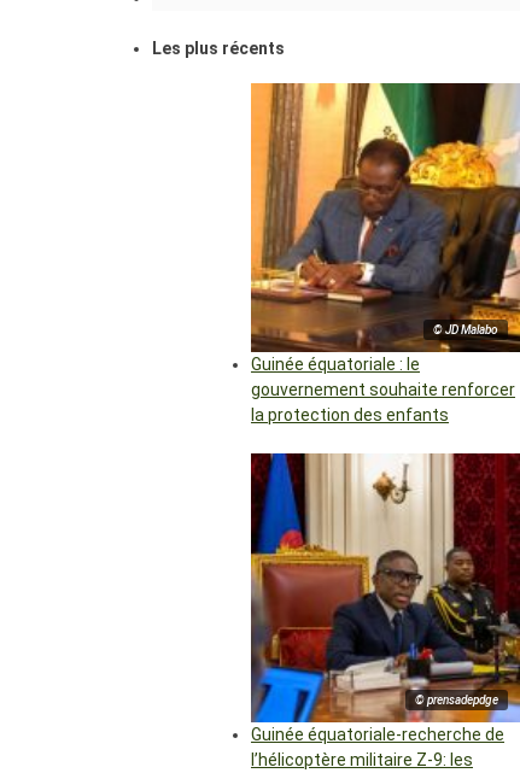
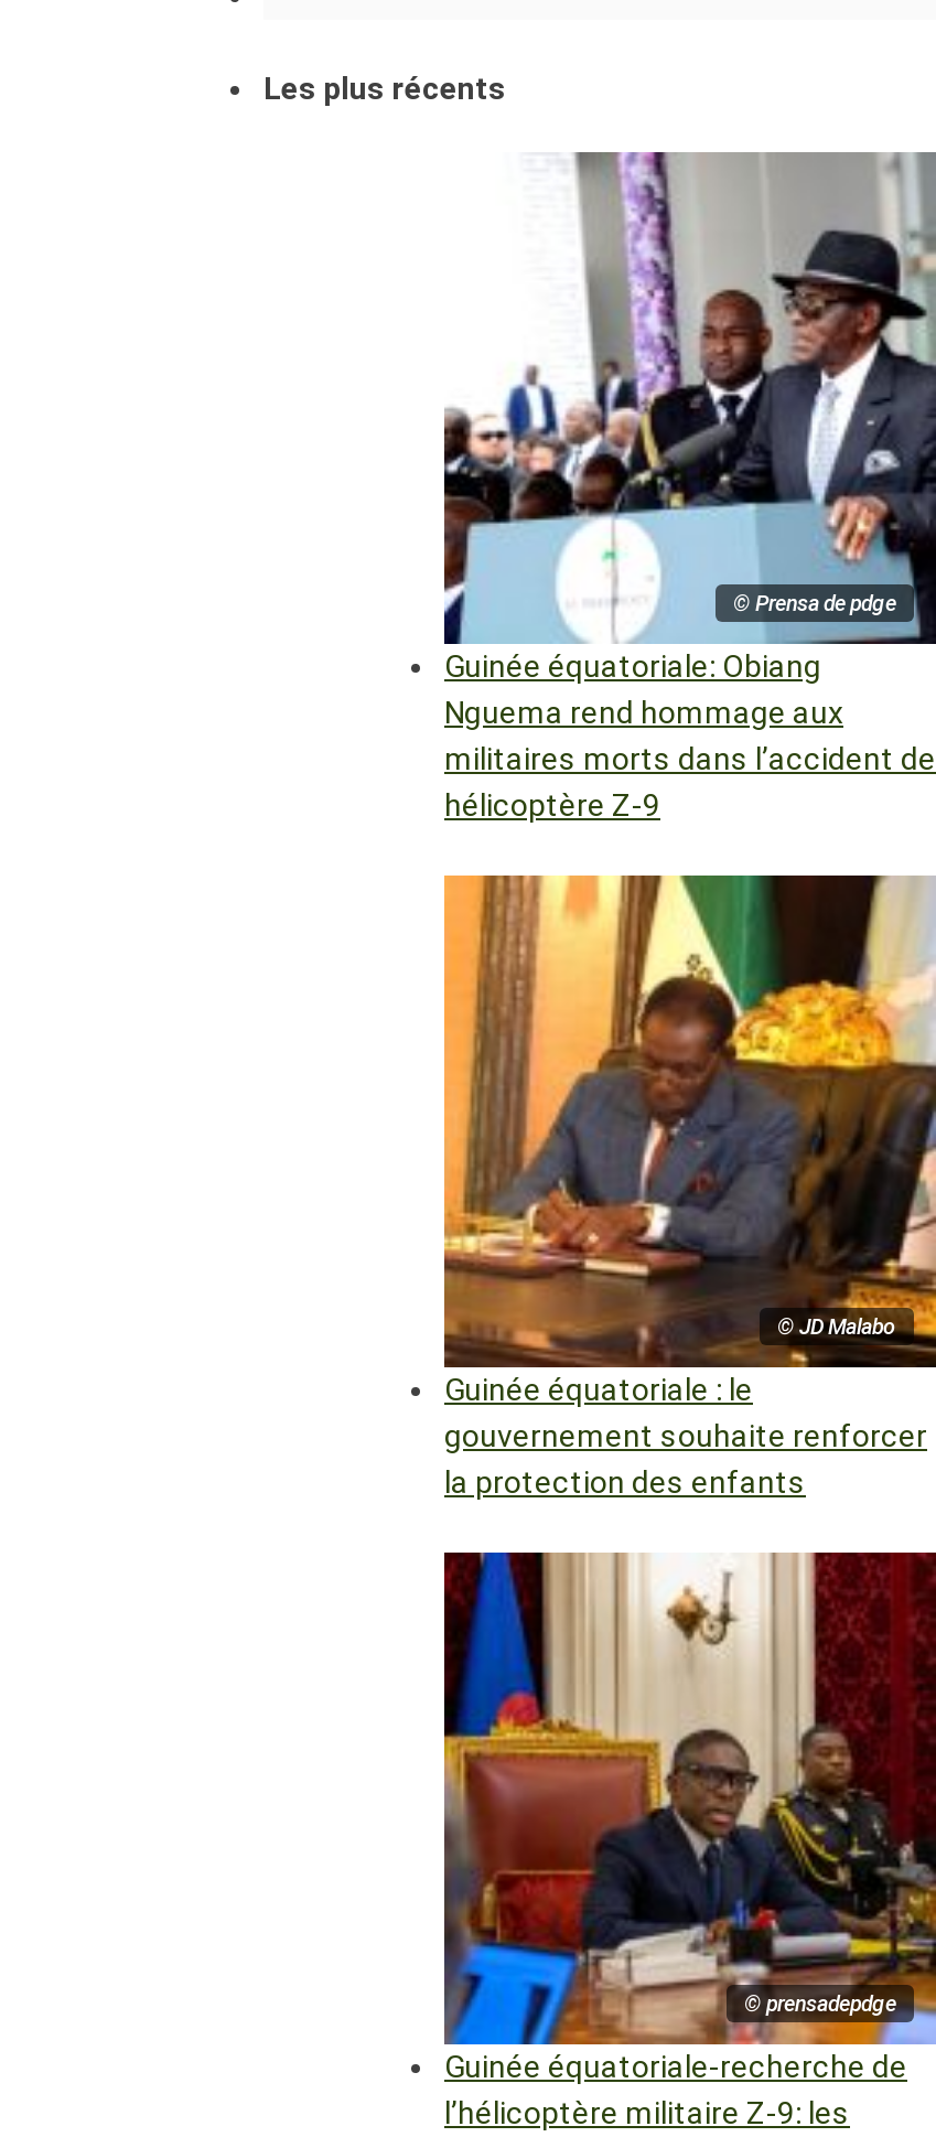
+ [image]
+ © Prensa de pdge
+ Guinée équatoriale: Obiang
+ Nguema rend hommage aux
+ militaires morts dans l’accident de
+ hélicoptère Z-9
